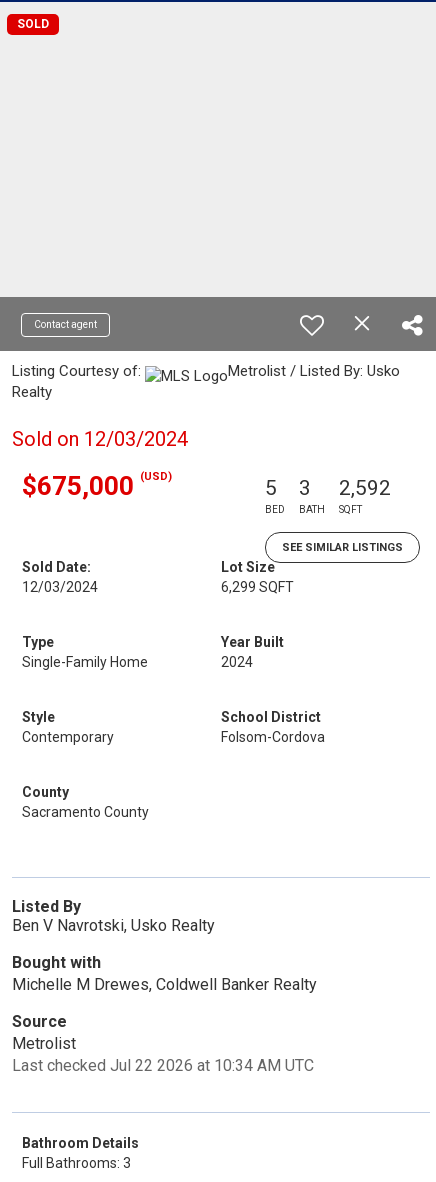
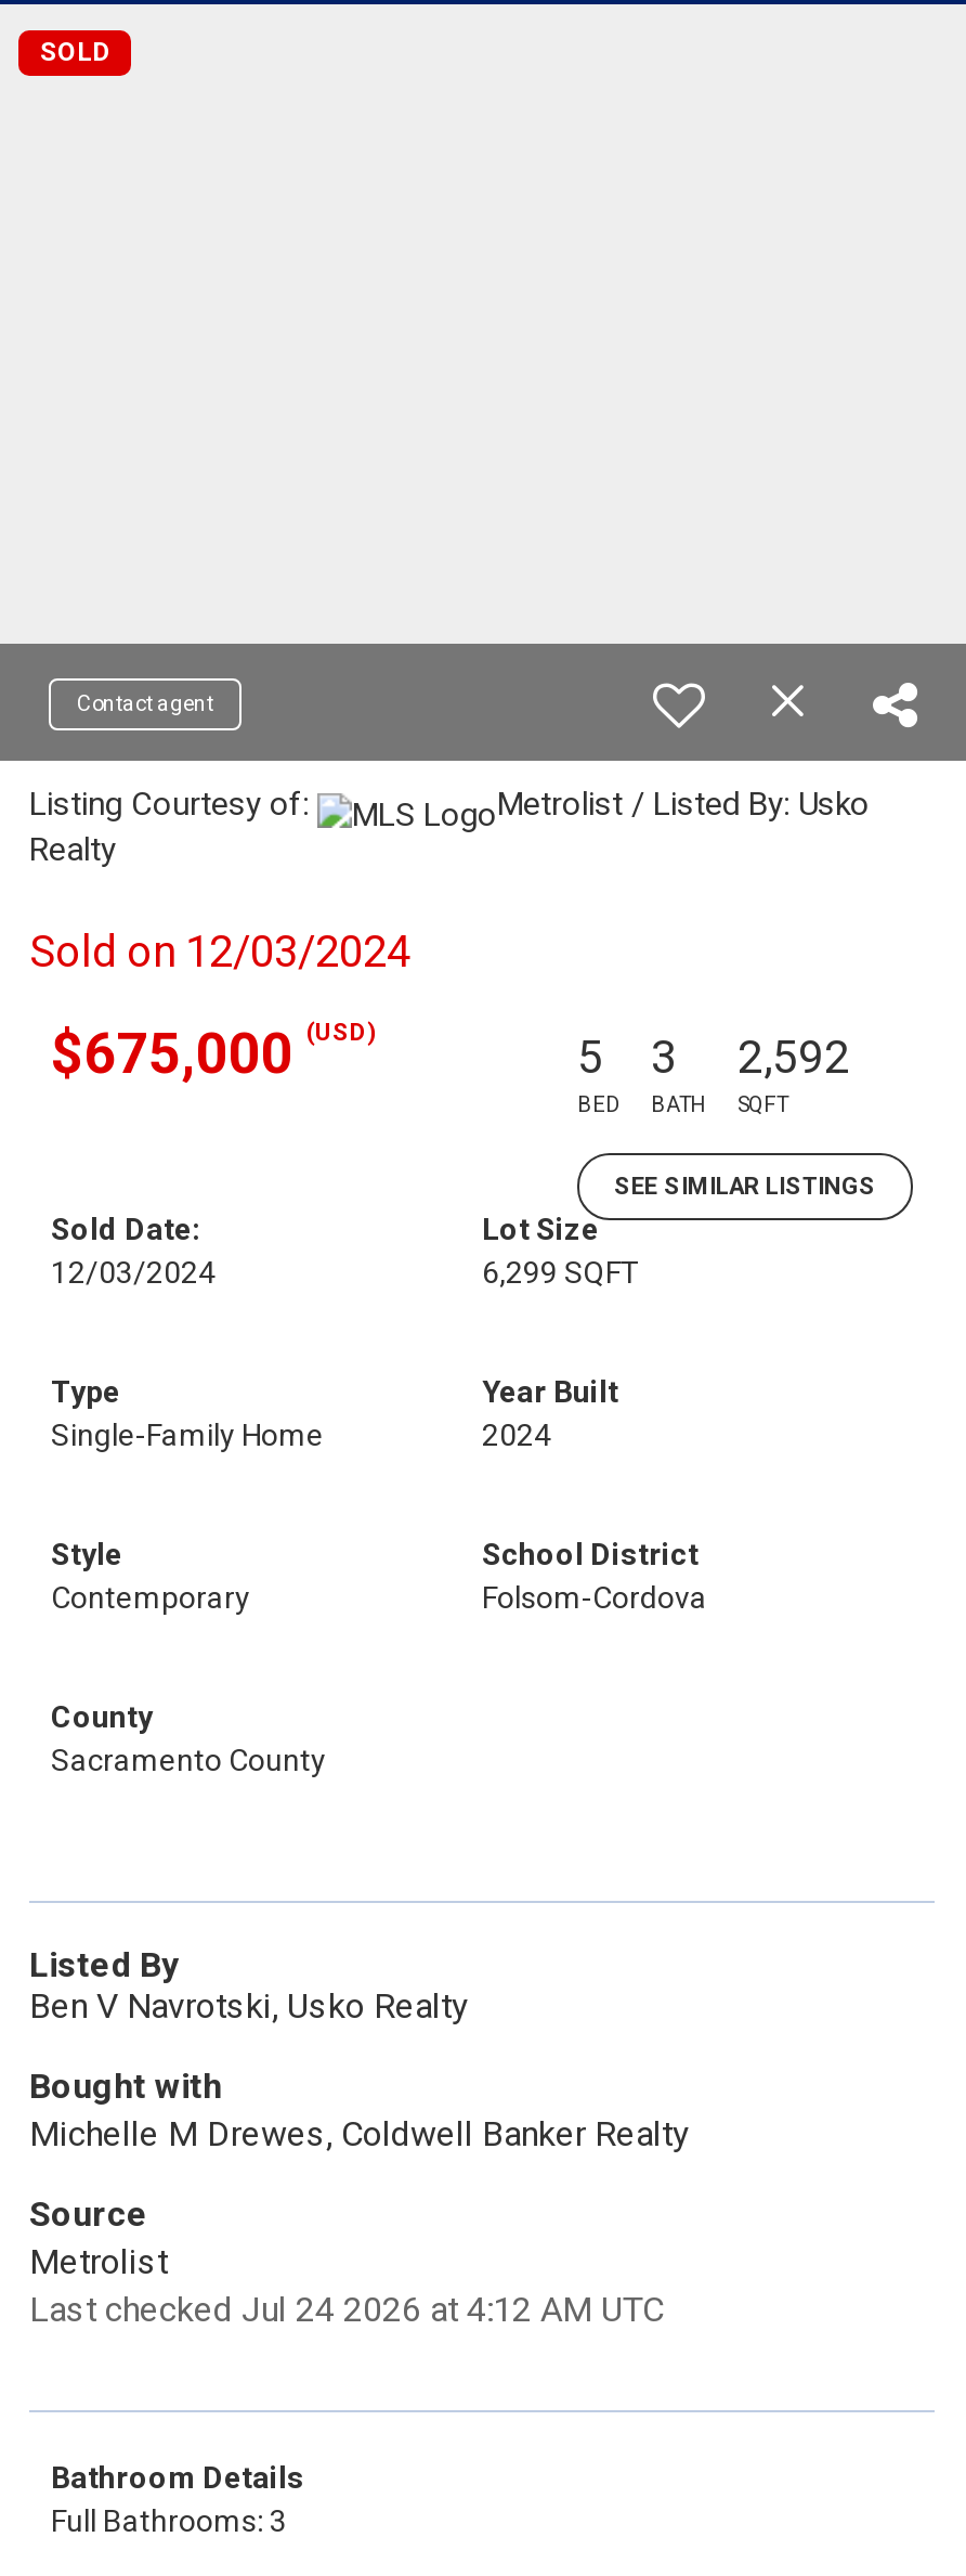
- Last checked Jul 22 2026 at 10:34 AM UTC
+ Last checked Jul 24 2026 at 4:12 AM UTC
